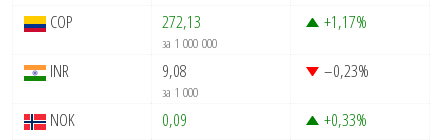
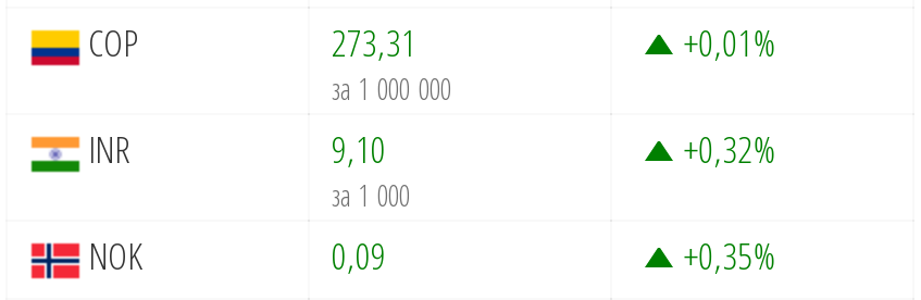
- 272,13
+ 273,31

- +1,17%
+ +0,01%

- 9,08
+ 9,10

- –0,23%
+ +0,32%

- +0,33%
+ +0,35%
